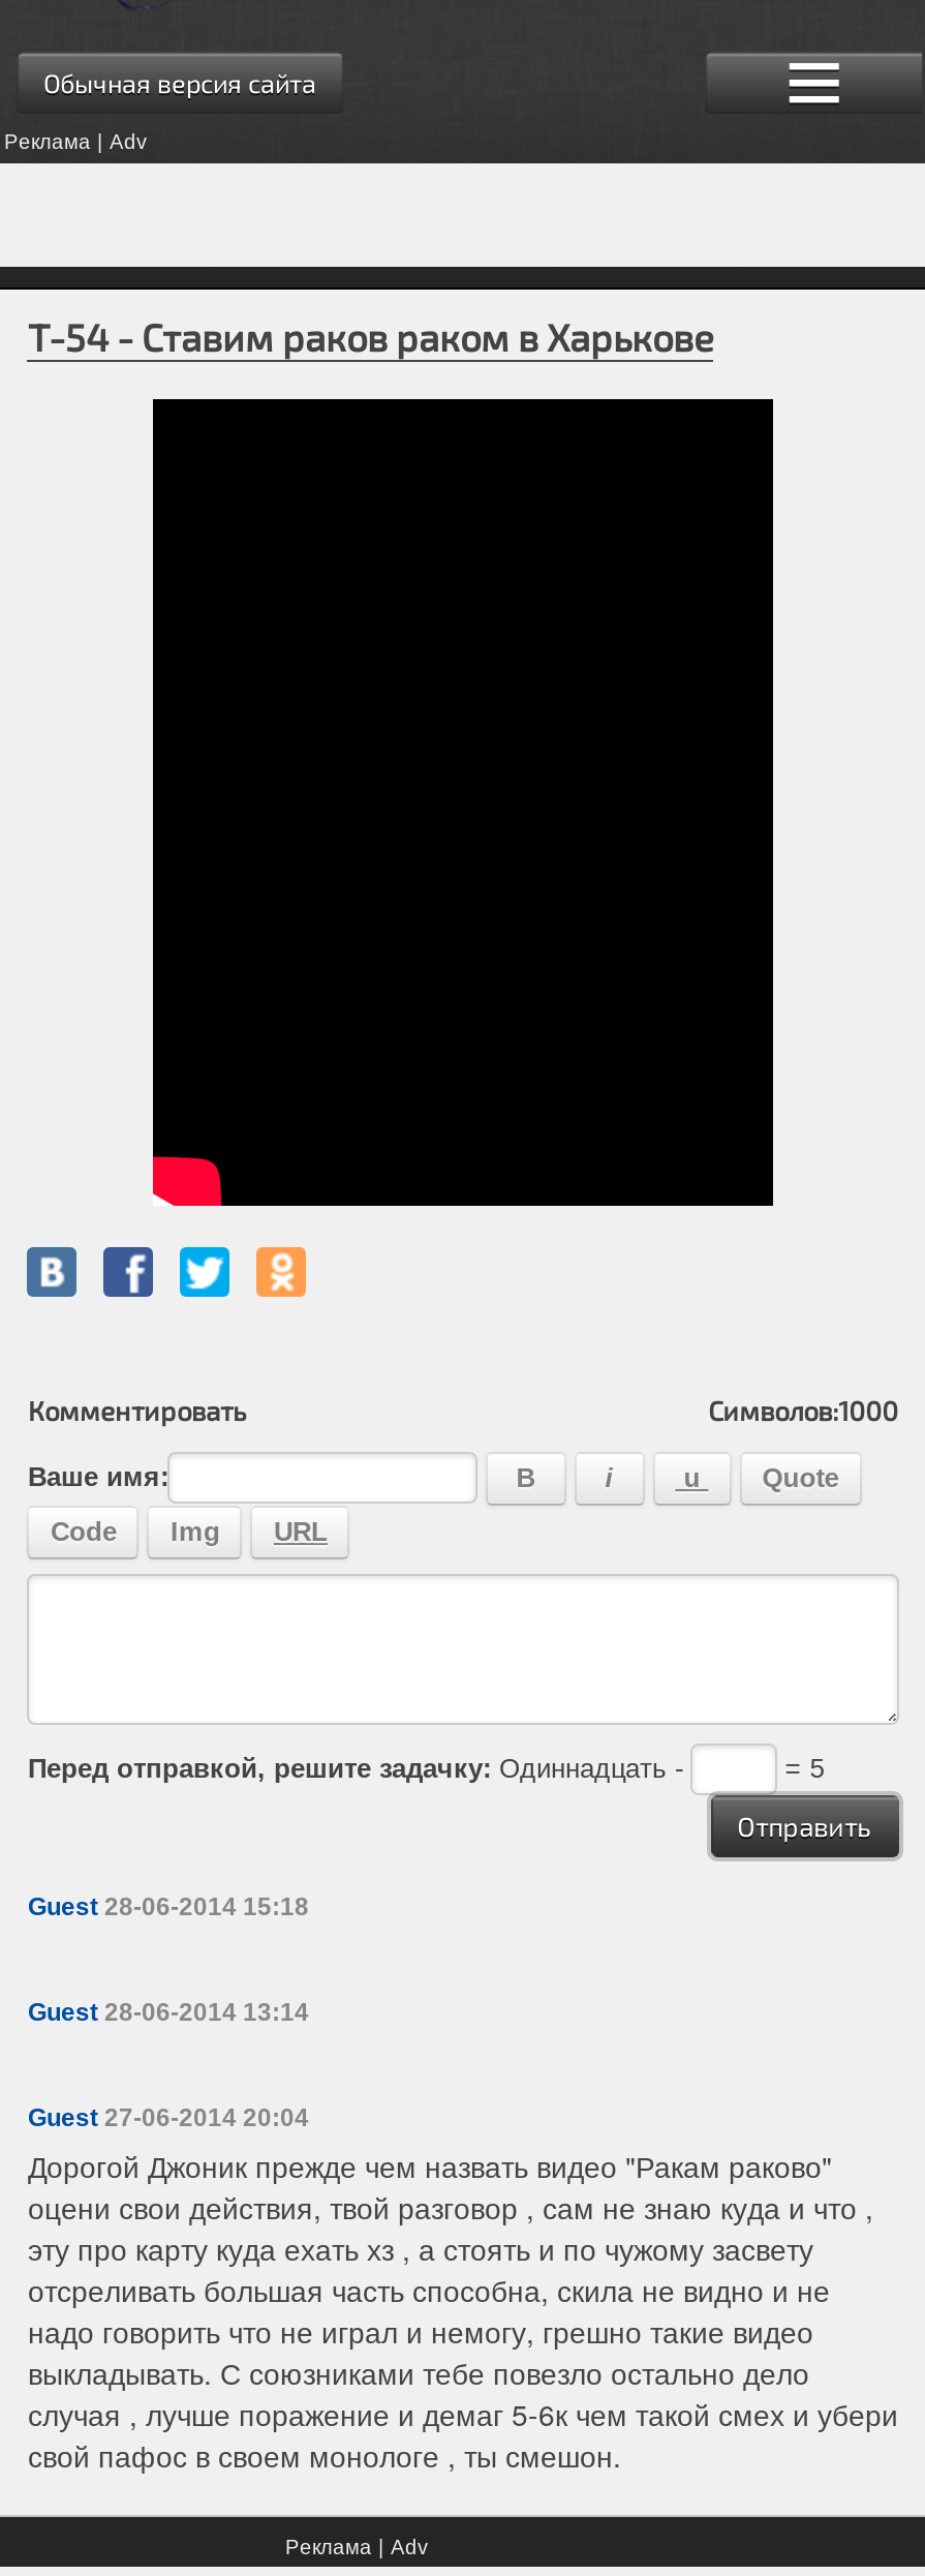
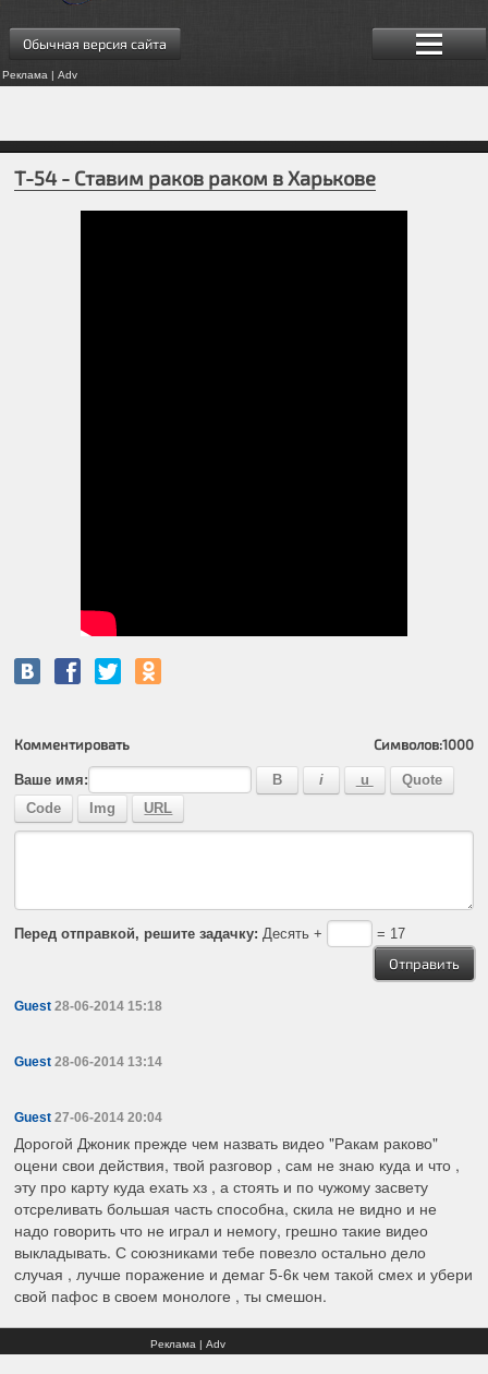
- Перед отправкой, решите задачку: Одиннадцать -
+ Перед отправкой, решите задачку: Десять +

- = 5
+ = 17
